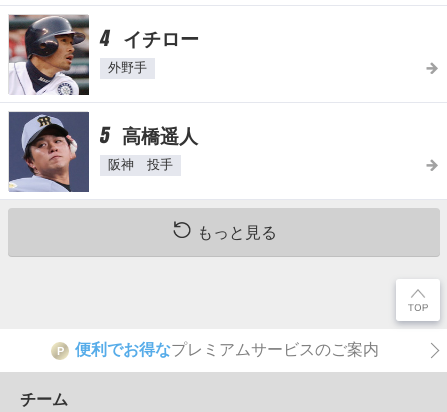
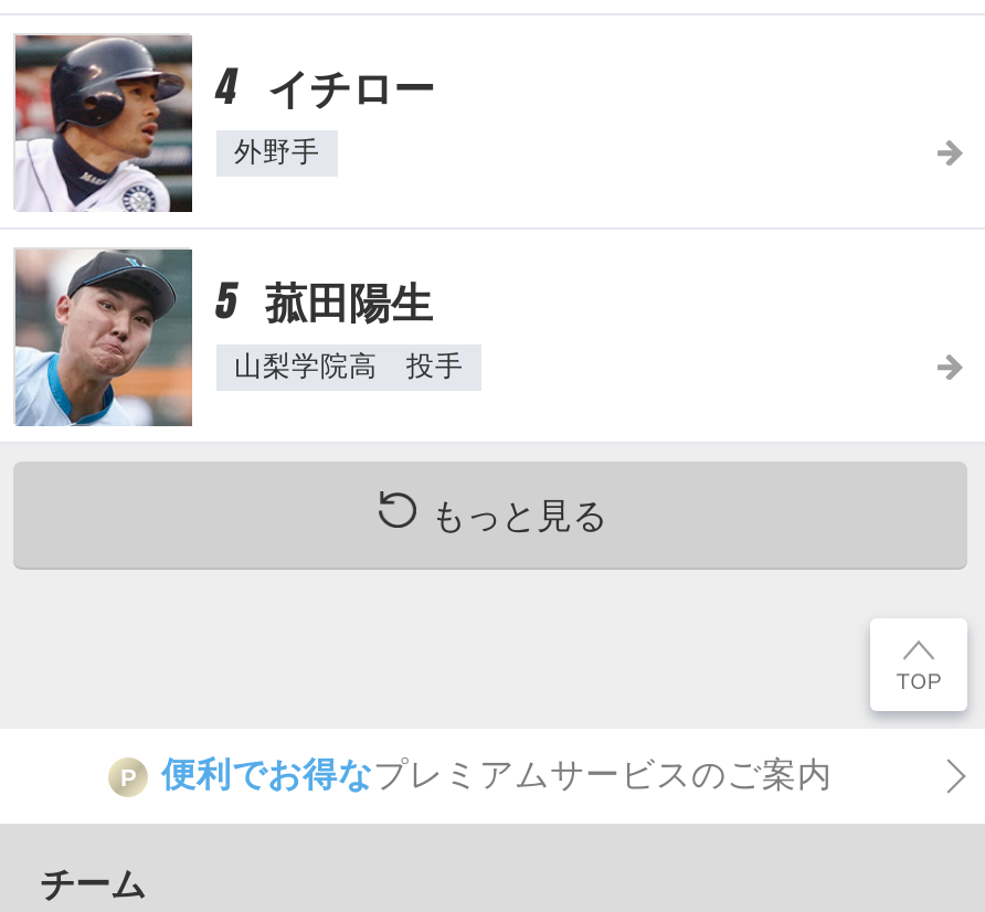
- [image]
- 5 高橋遥人
- 阪神 投手
+ [image]
+ 5 菰田陽生
+ 山梨学院高 投手
